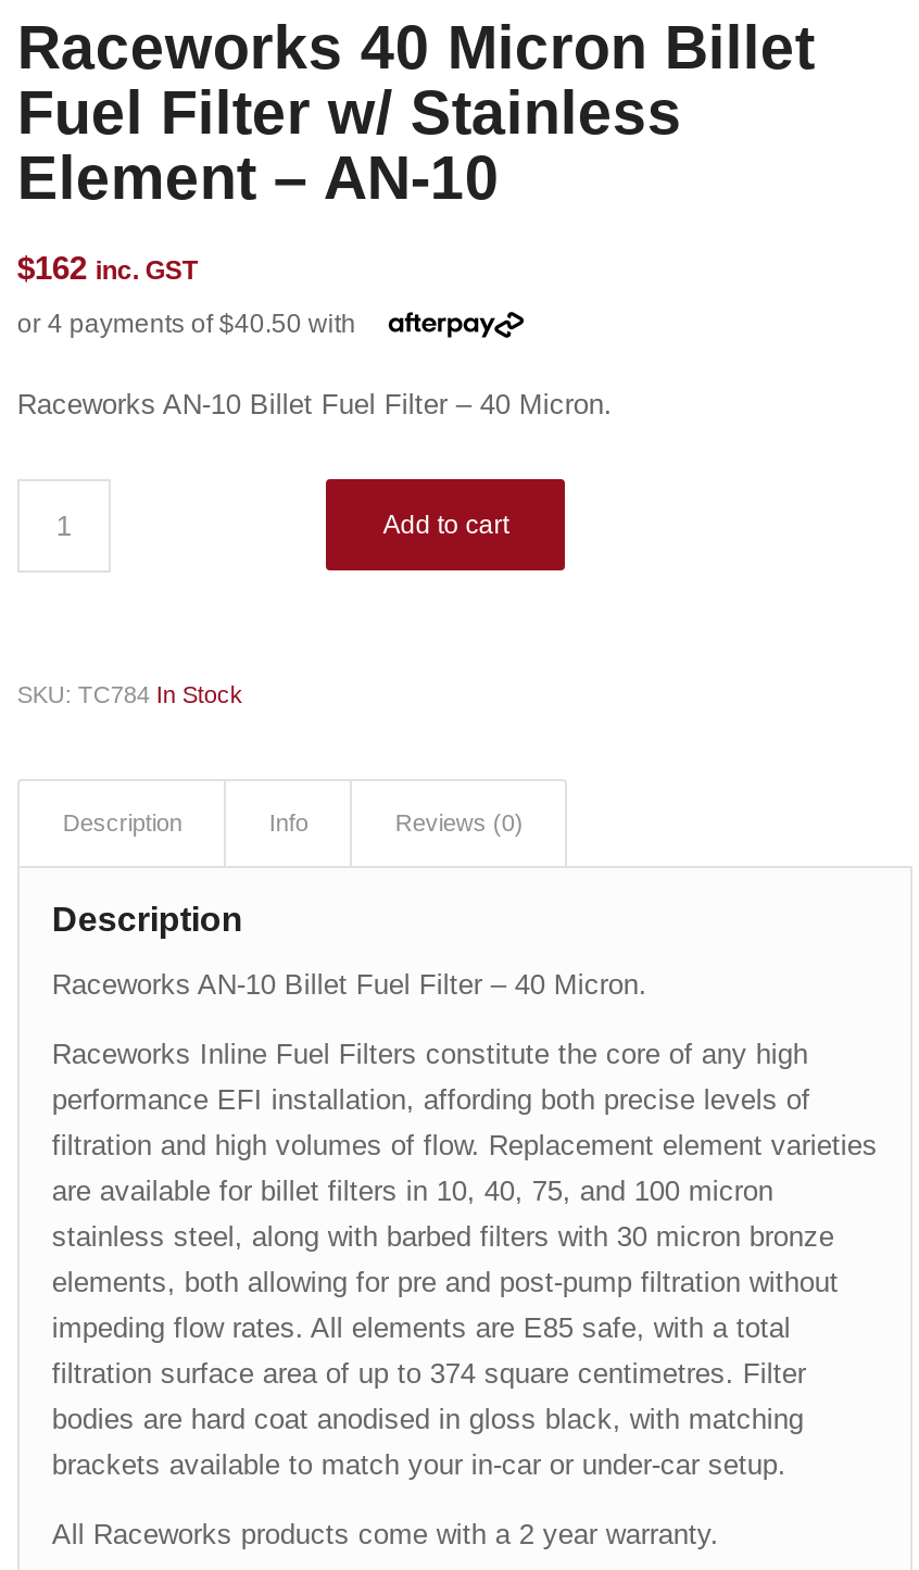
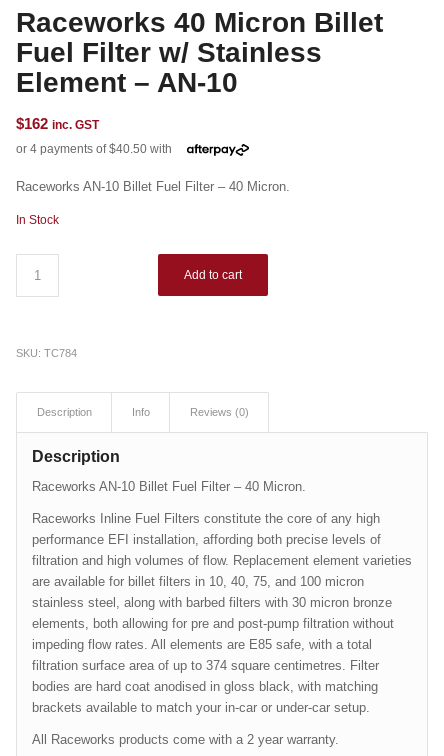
+ In Stock

- SKU: TC784 In Stock
+ SKU: TC784
